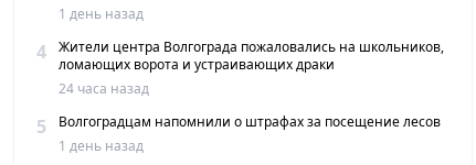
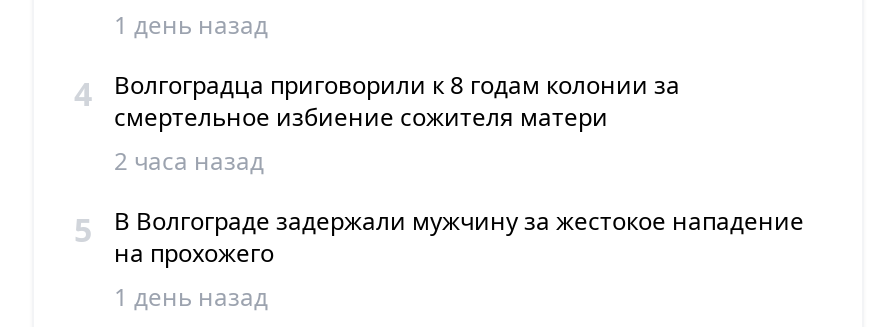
- Жители центра Волгограда пожаловались на школьников,
- ломающих ворота и устраивающих драки
- 24 часа назад
+ Волгоградца приговорили к 8 годам колонии за
+ смертельное избиение сожителя матери
+ 2 часа назад

- Волгоградцам напомнили о штрафах за посещение лесов
+ В Волгограде задержали мужчину за жестокое нападение
+ на прохожего
